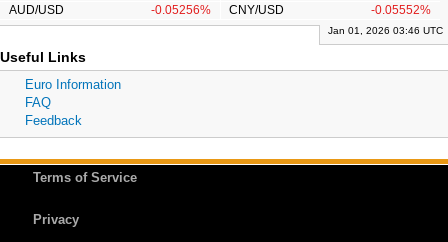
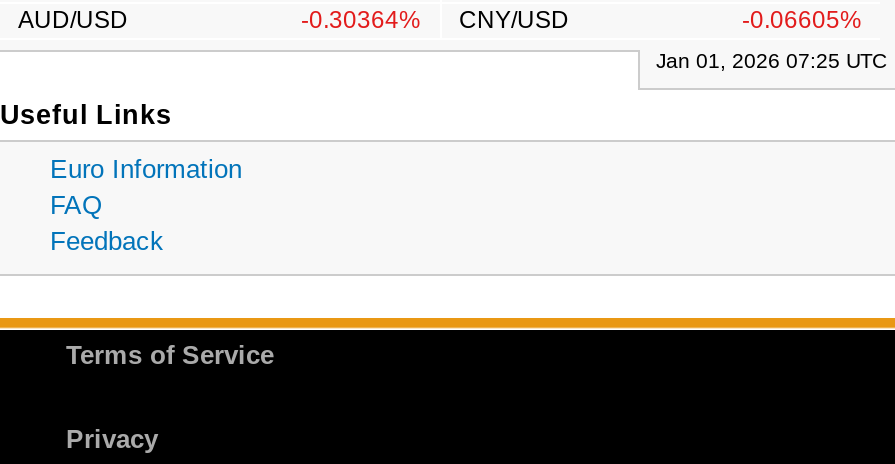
- -0.05256% CNY/USD
+ -0.30364% CNY/USD

- -0.05552%
+ -0.06605%

- Jan 01, 2026 03:46 UTC
+ Jan 01, 2026 07:25 UTC
